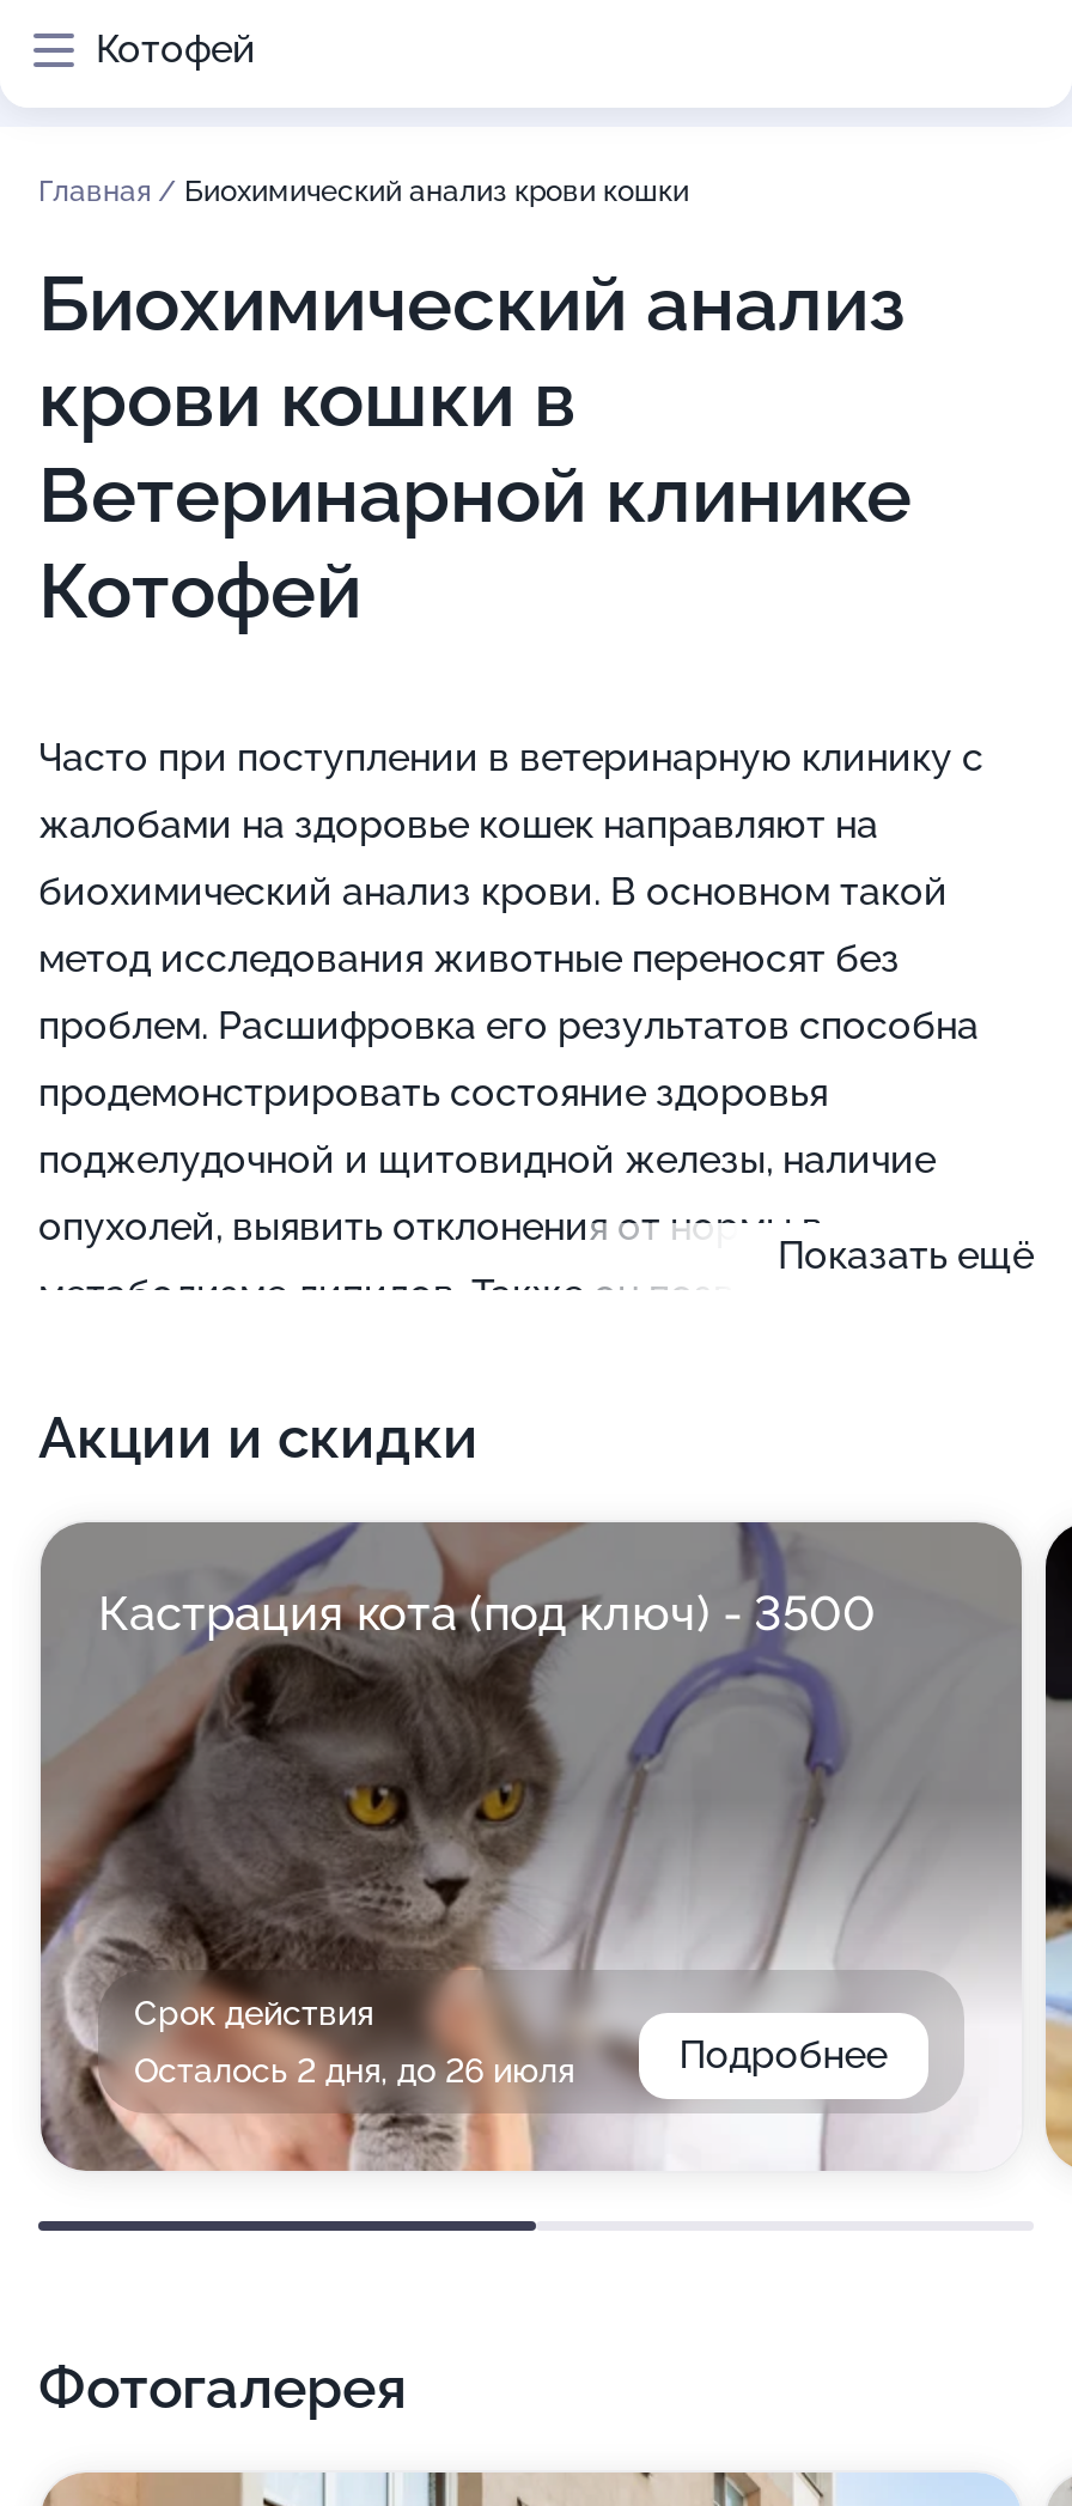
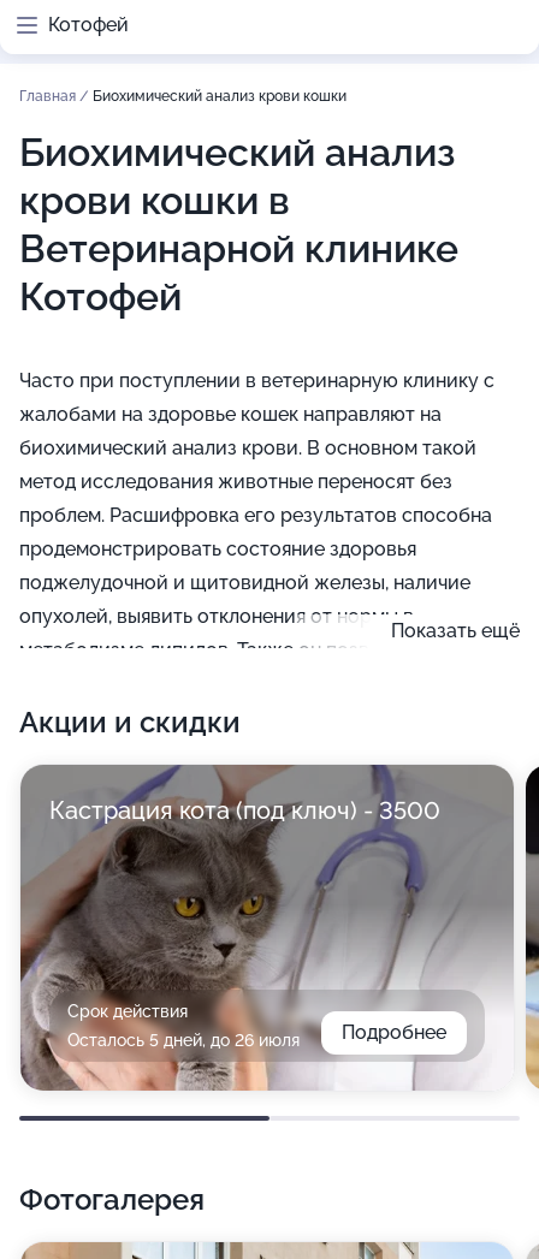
- Осталось 2 дня, до 26 июля
+ Осталось 5 дней, до 26 июля
